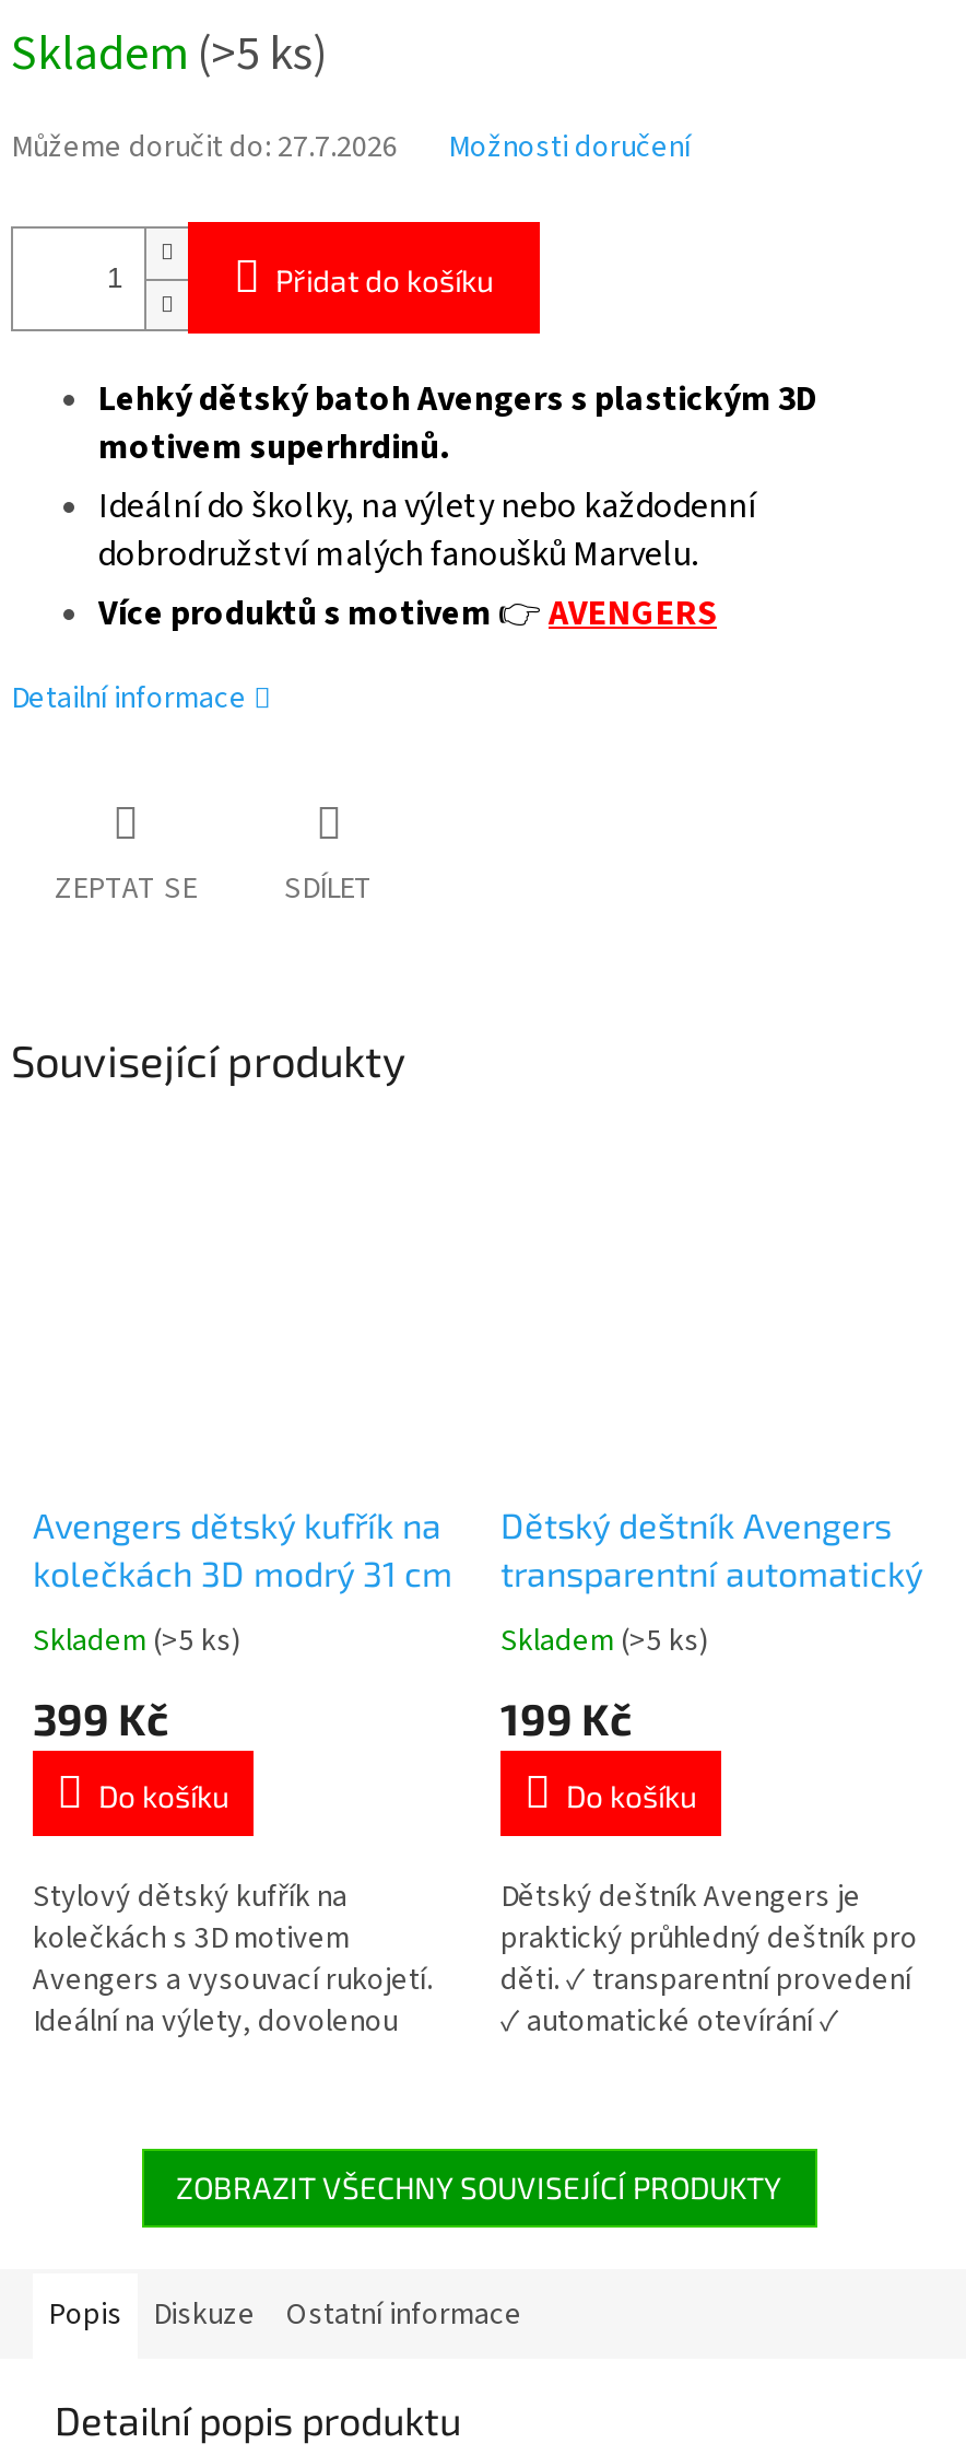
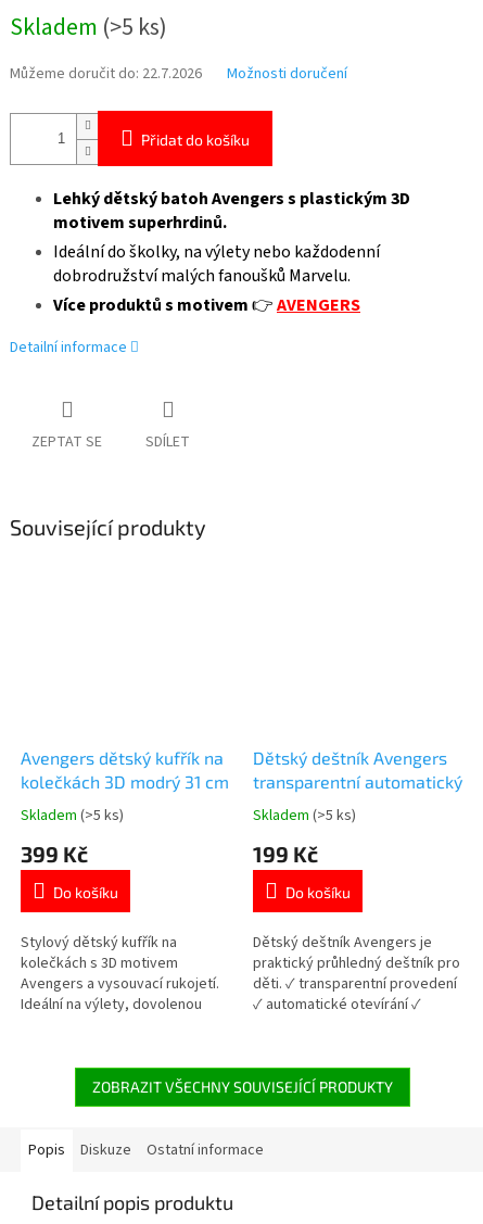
- Můžeme doručit do: 27.7.2026
+ Můžeme doručit do: 22.7.2026
